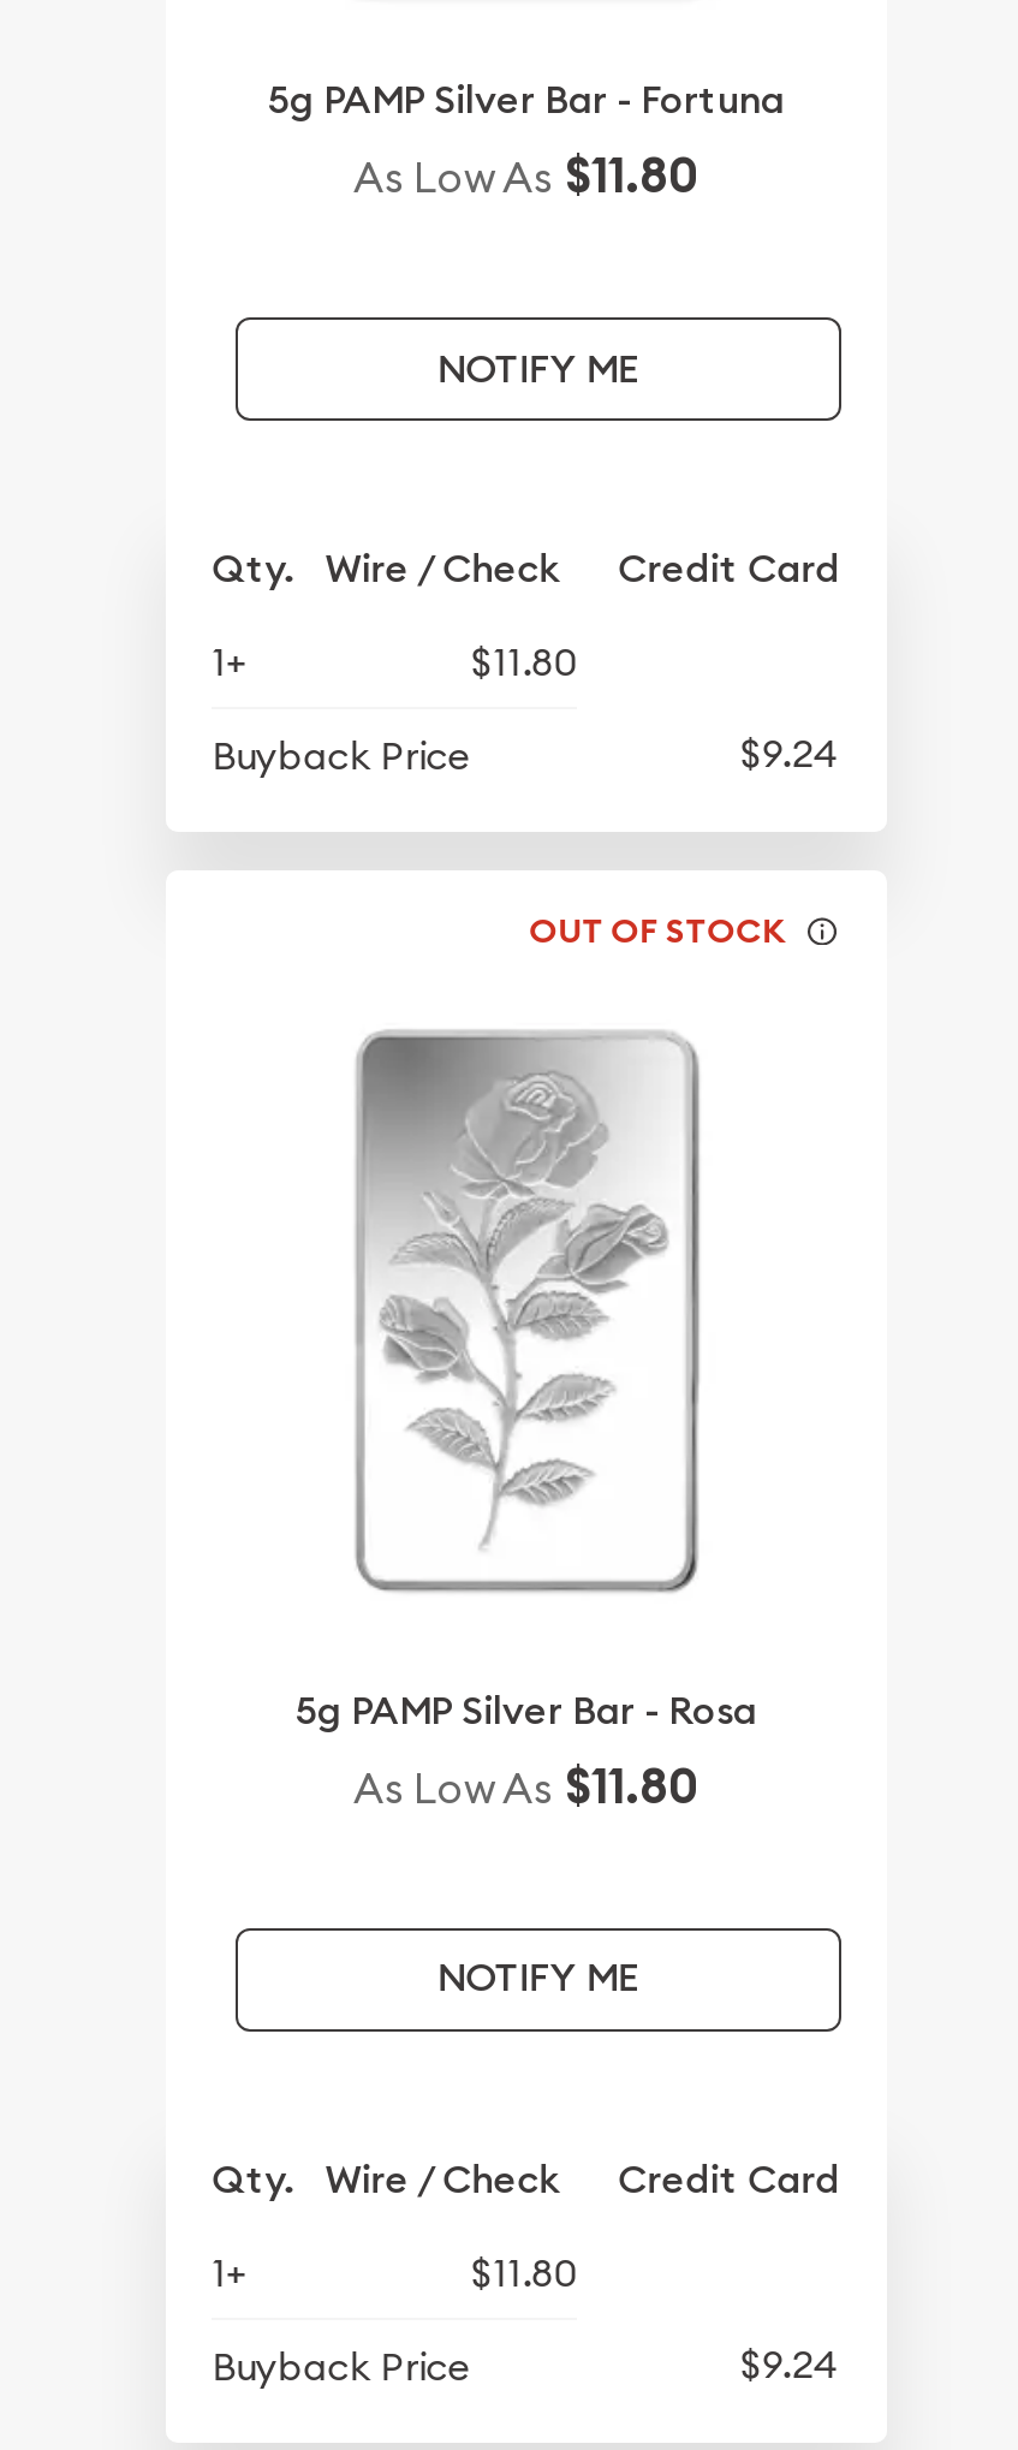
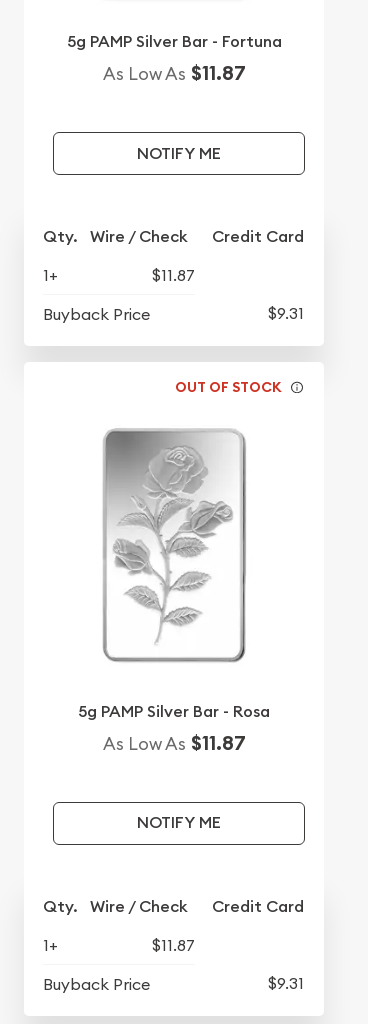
- As Low As $11.80
+ As Low As $11.87

- $11.80
+ $11.87

- $9.24
+ $9.31

- As Low As $11.80
+ As Low As $11.87

- $11.80
+ $11.87

- $9.24
+ $9.31
